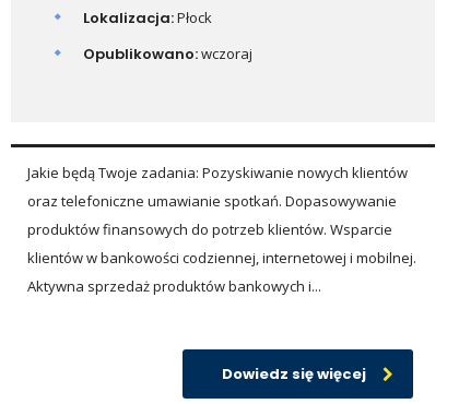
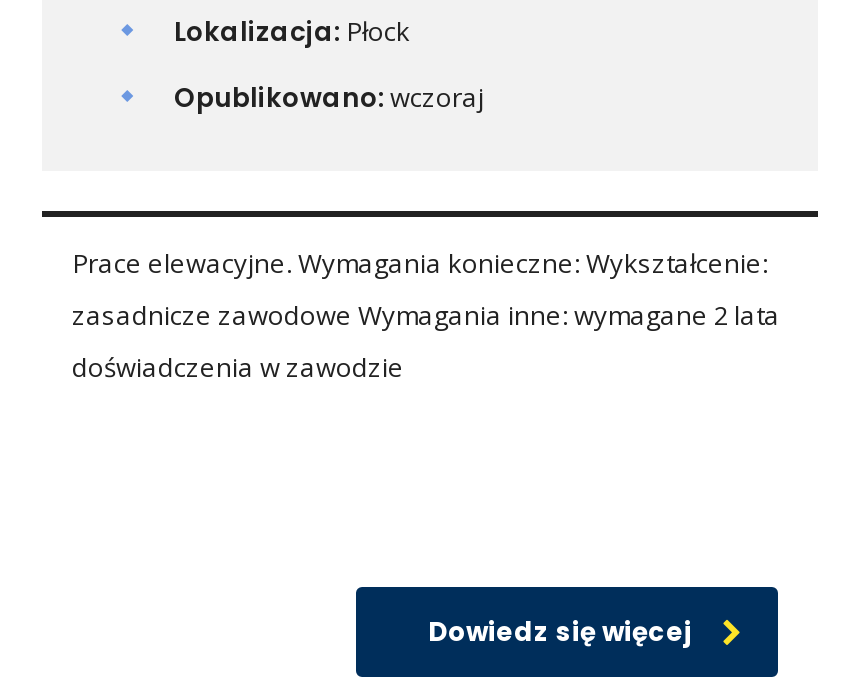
- Jakie będą Twoje zadania: Pozyskiwanie nowych klientów
- oraz telefoniczne umawianie spotkań. Dopasowywanie
- produktów finansowych do potrzeb klientów. Wsparcie
- klientów w bankowości codziennej, internetowej i mobilnej.
- Aktywna sprzedaż produktów bankowych i...
+ Prace elewacyjne. Wymagania konieczne: Wykształcenie:
+ zasadnicze zawodowe Wymagania inne: wymagane 2 lata
+ doświadczenia w zawodzie
